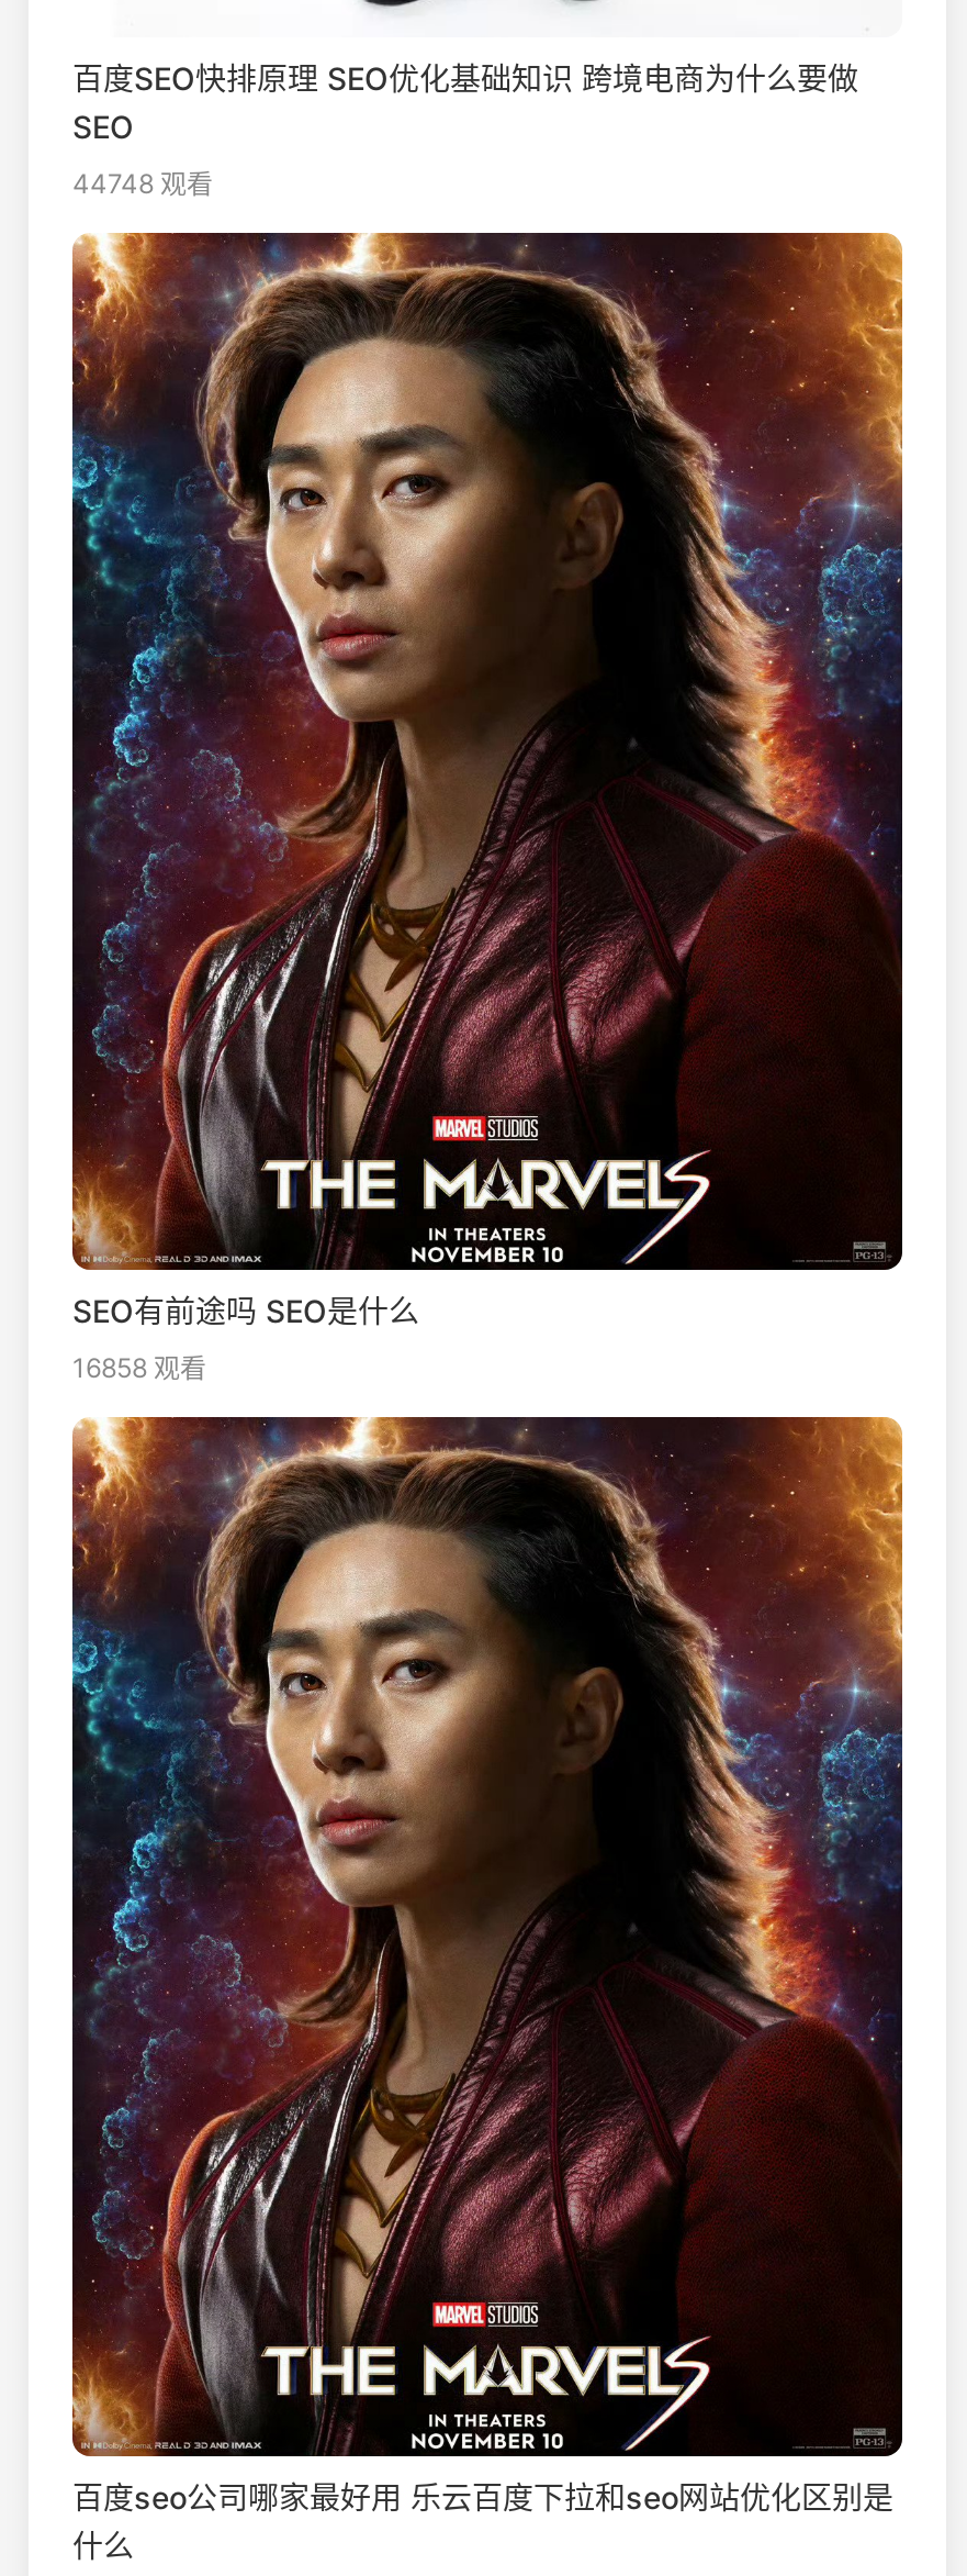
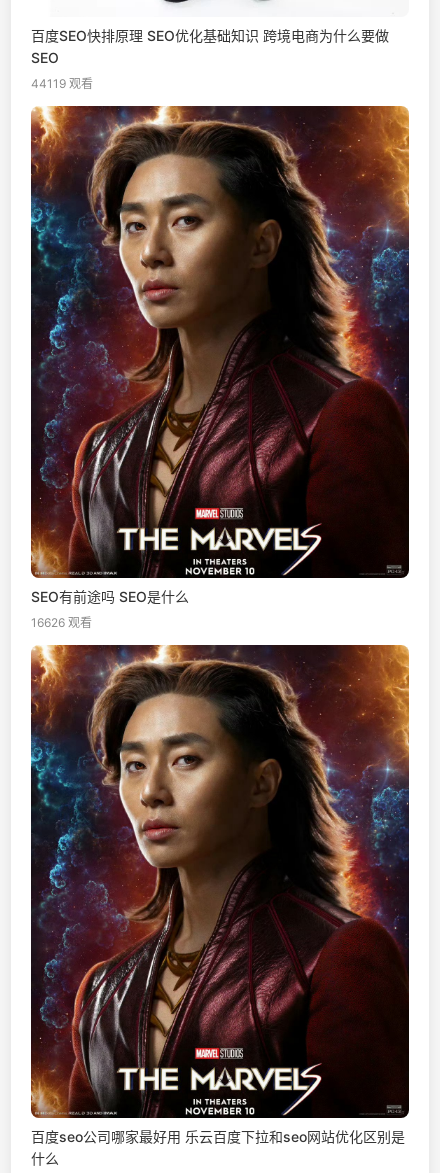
- 44748 观看
+ 44119 观看

- 16858 观看
+ 16626 观看
